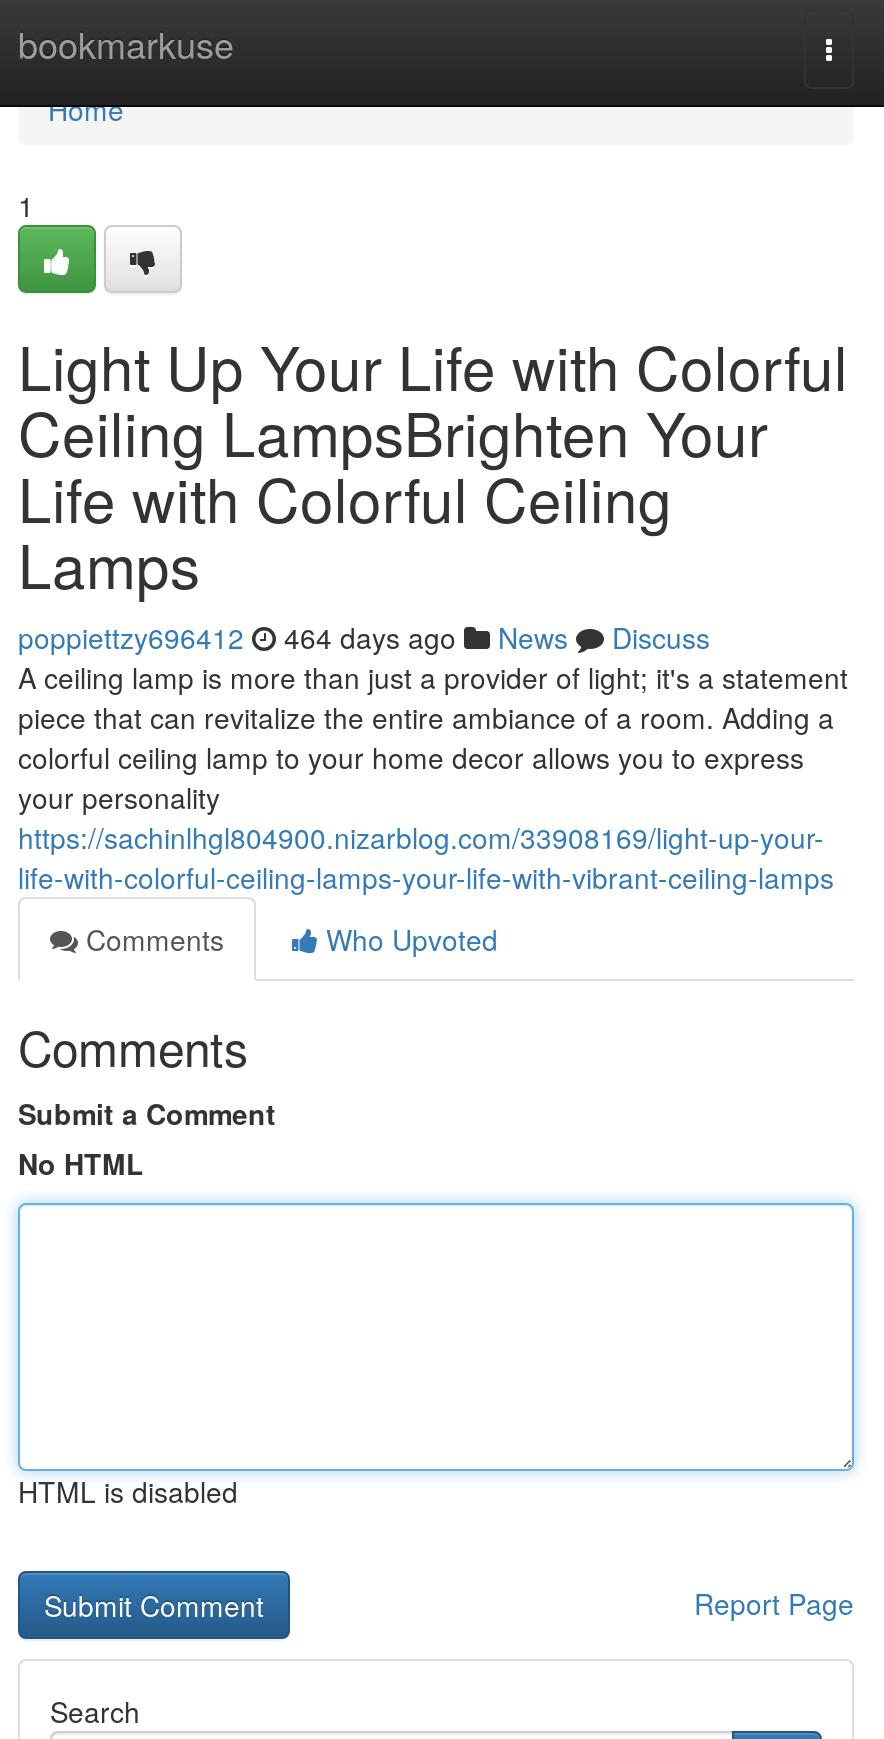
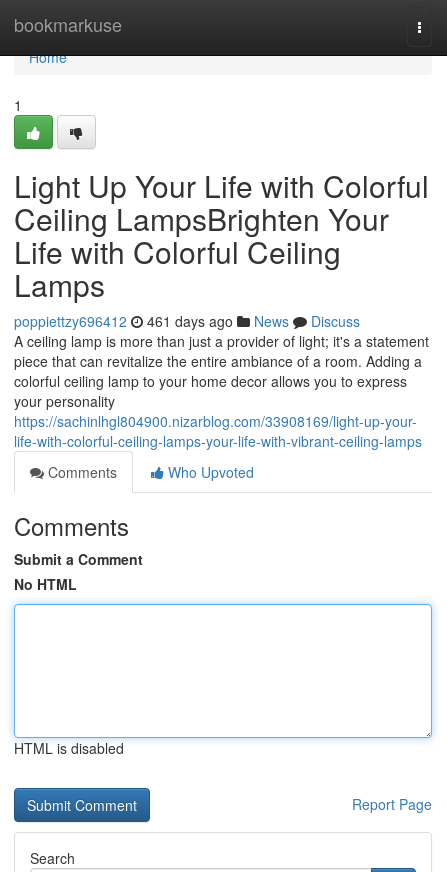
- poppiettzy696412 464 days ago News Discuss
+ poppiettzy696412 461 days ago News Discuss
